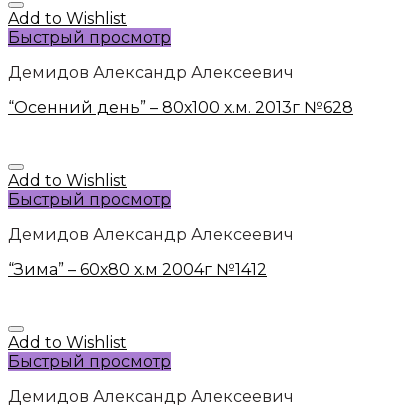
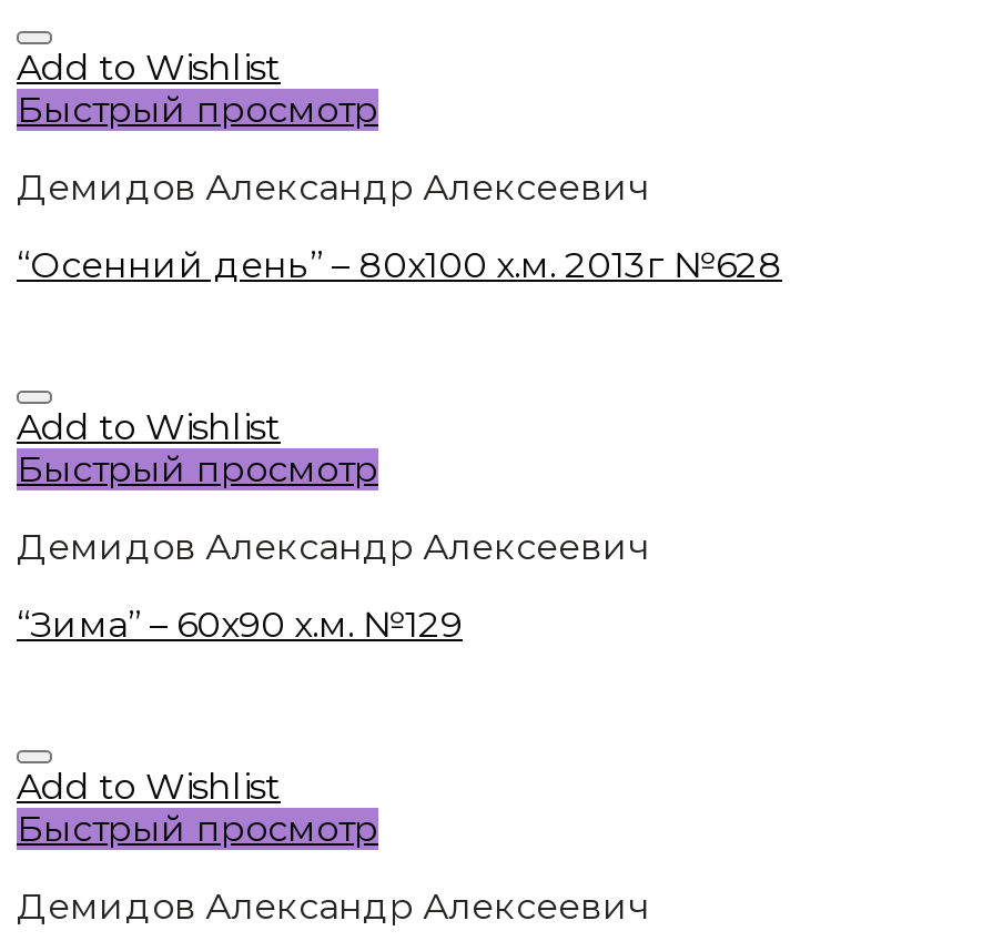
- “Зима” – 60х80 х.м 2004г №1412
+ “Зима” – 60х90 х.м. №129
